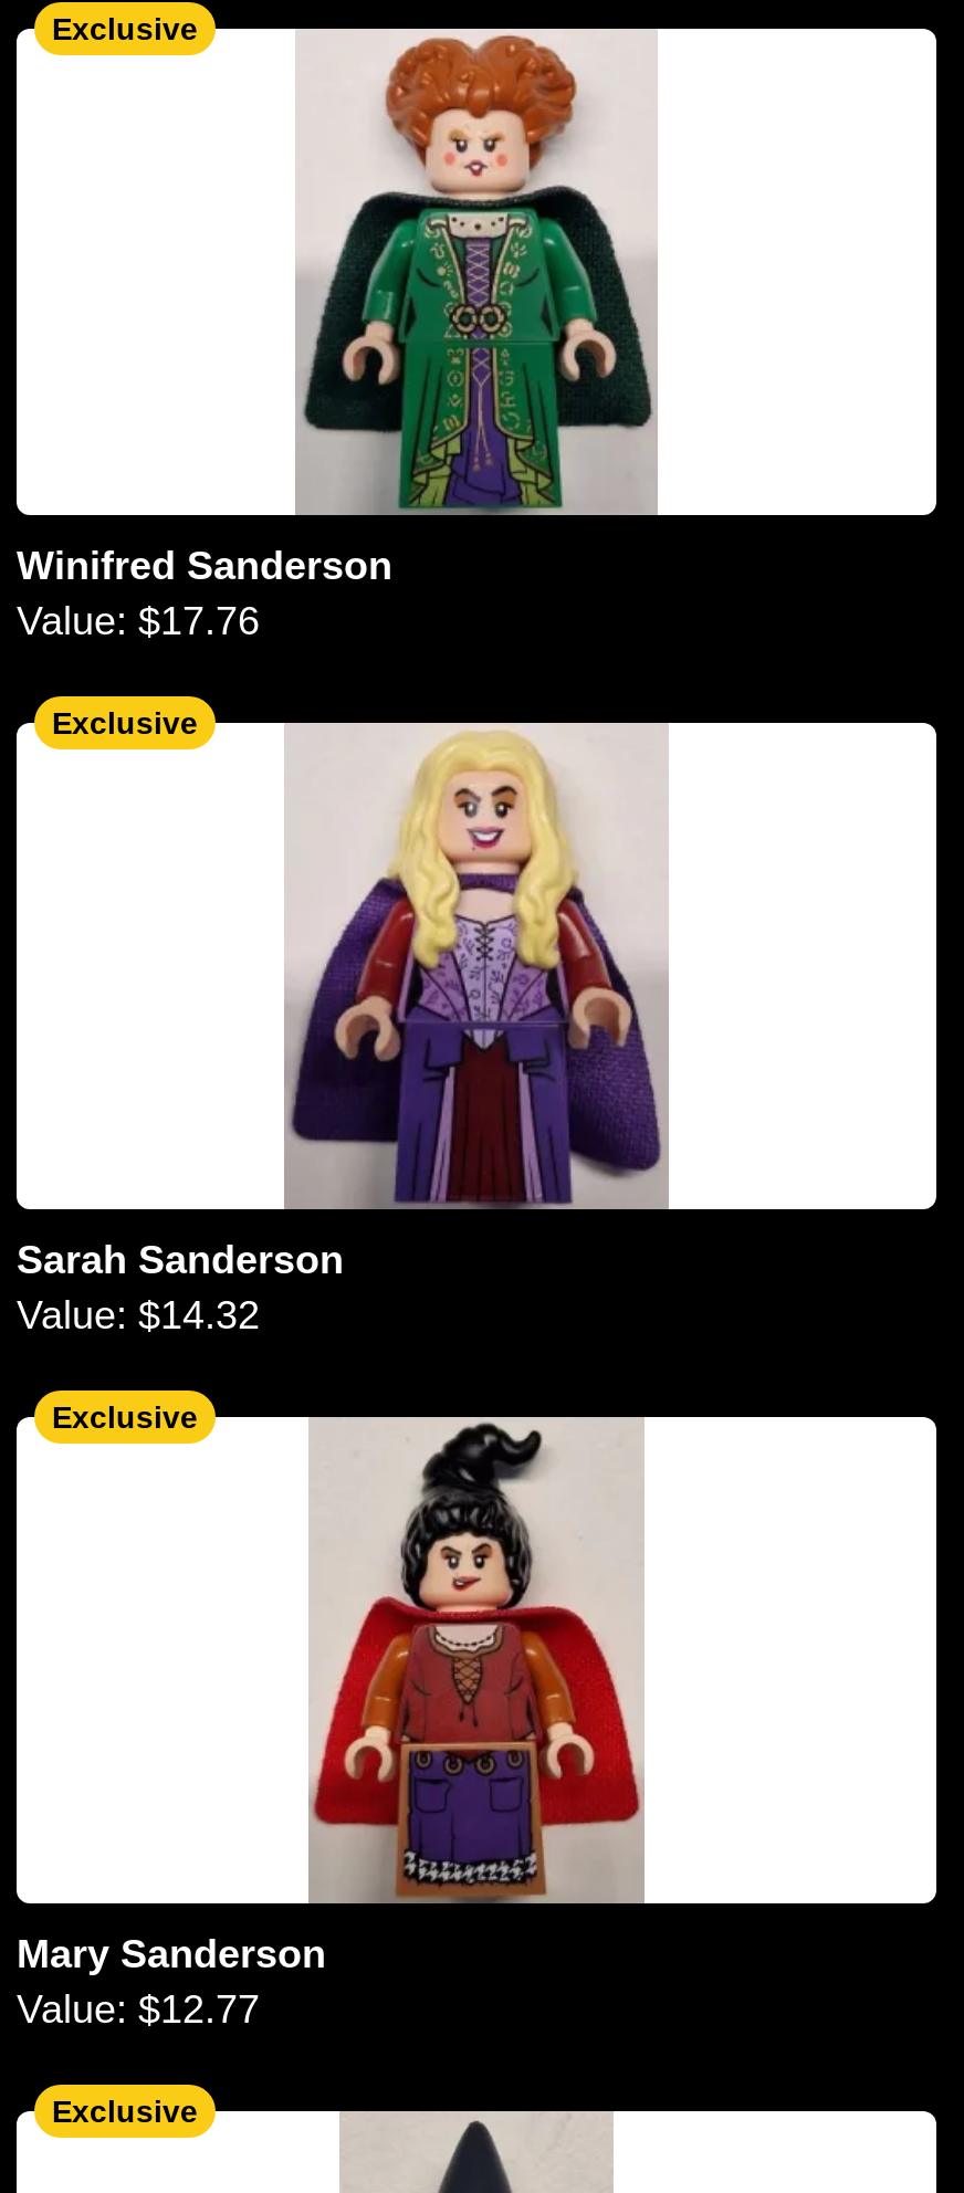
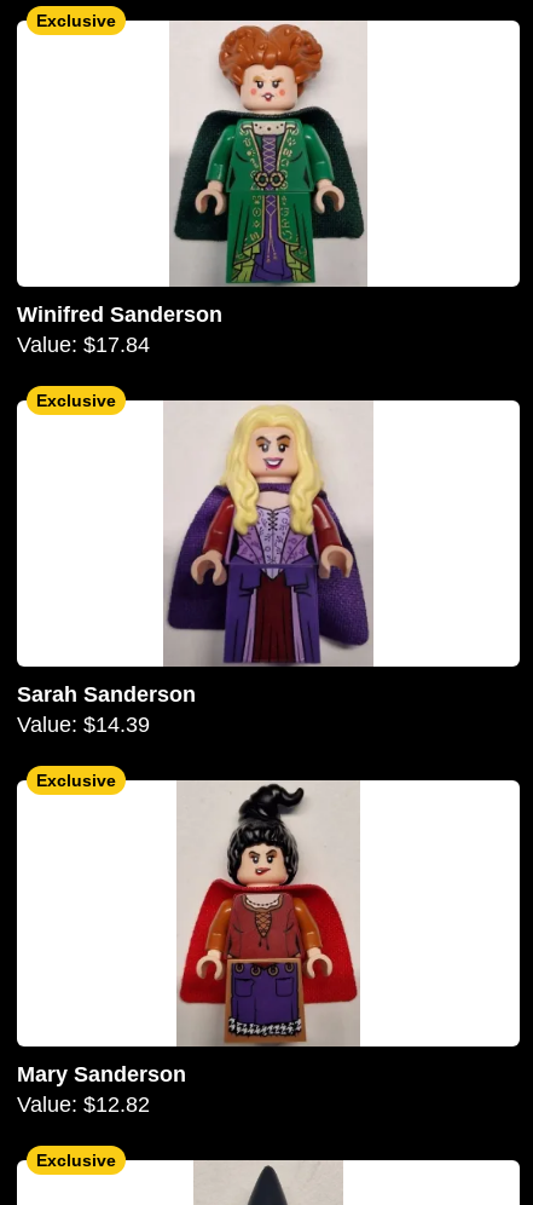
- Value: $17.76
+ Value: $17.84

- Value: $14.32
+ Value: $14.39

- Value: $12.77
+ Value: $12.82
